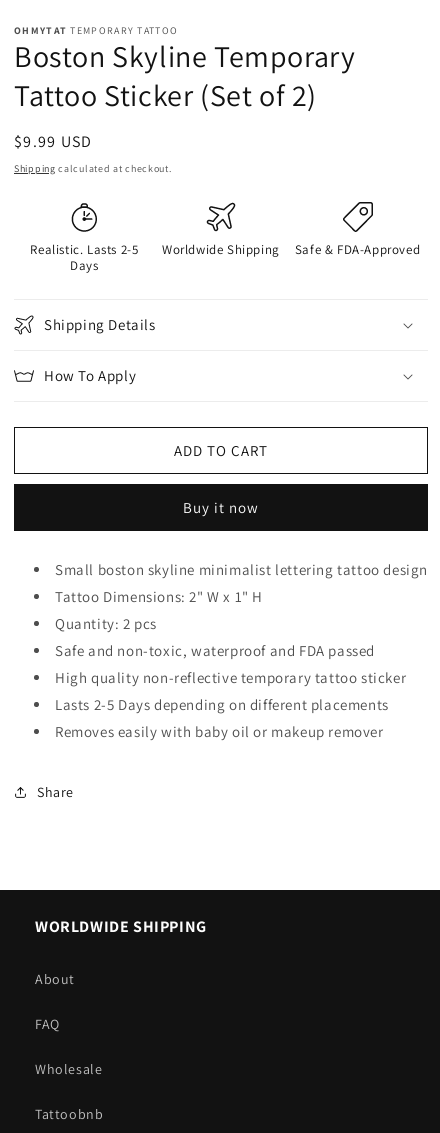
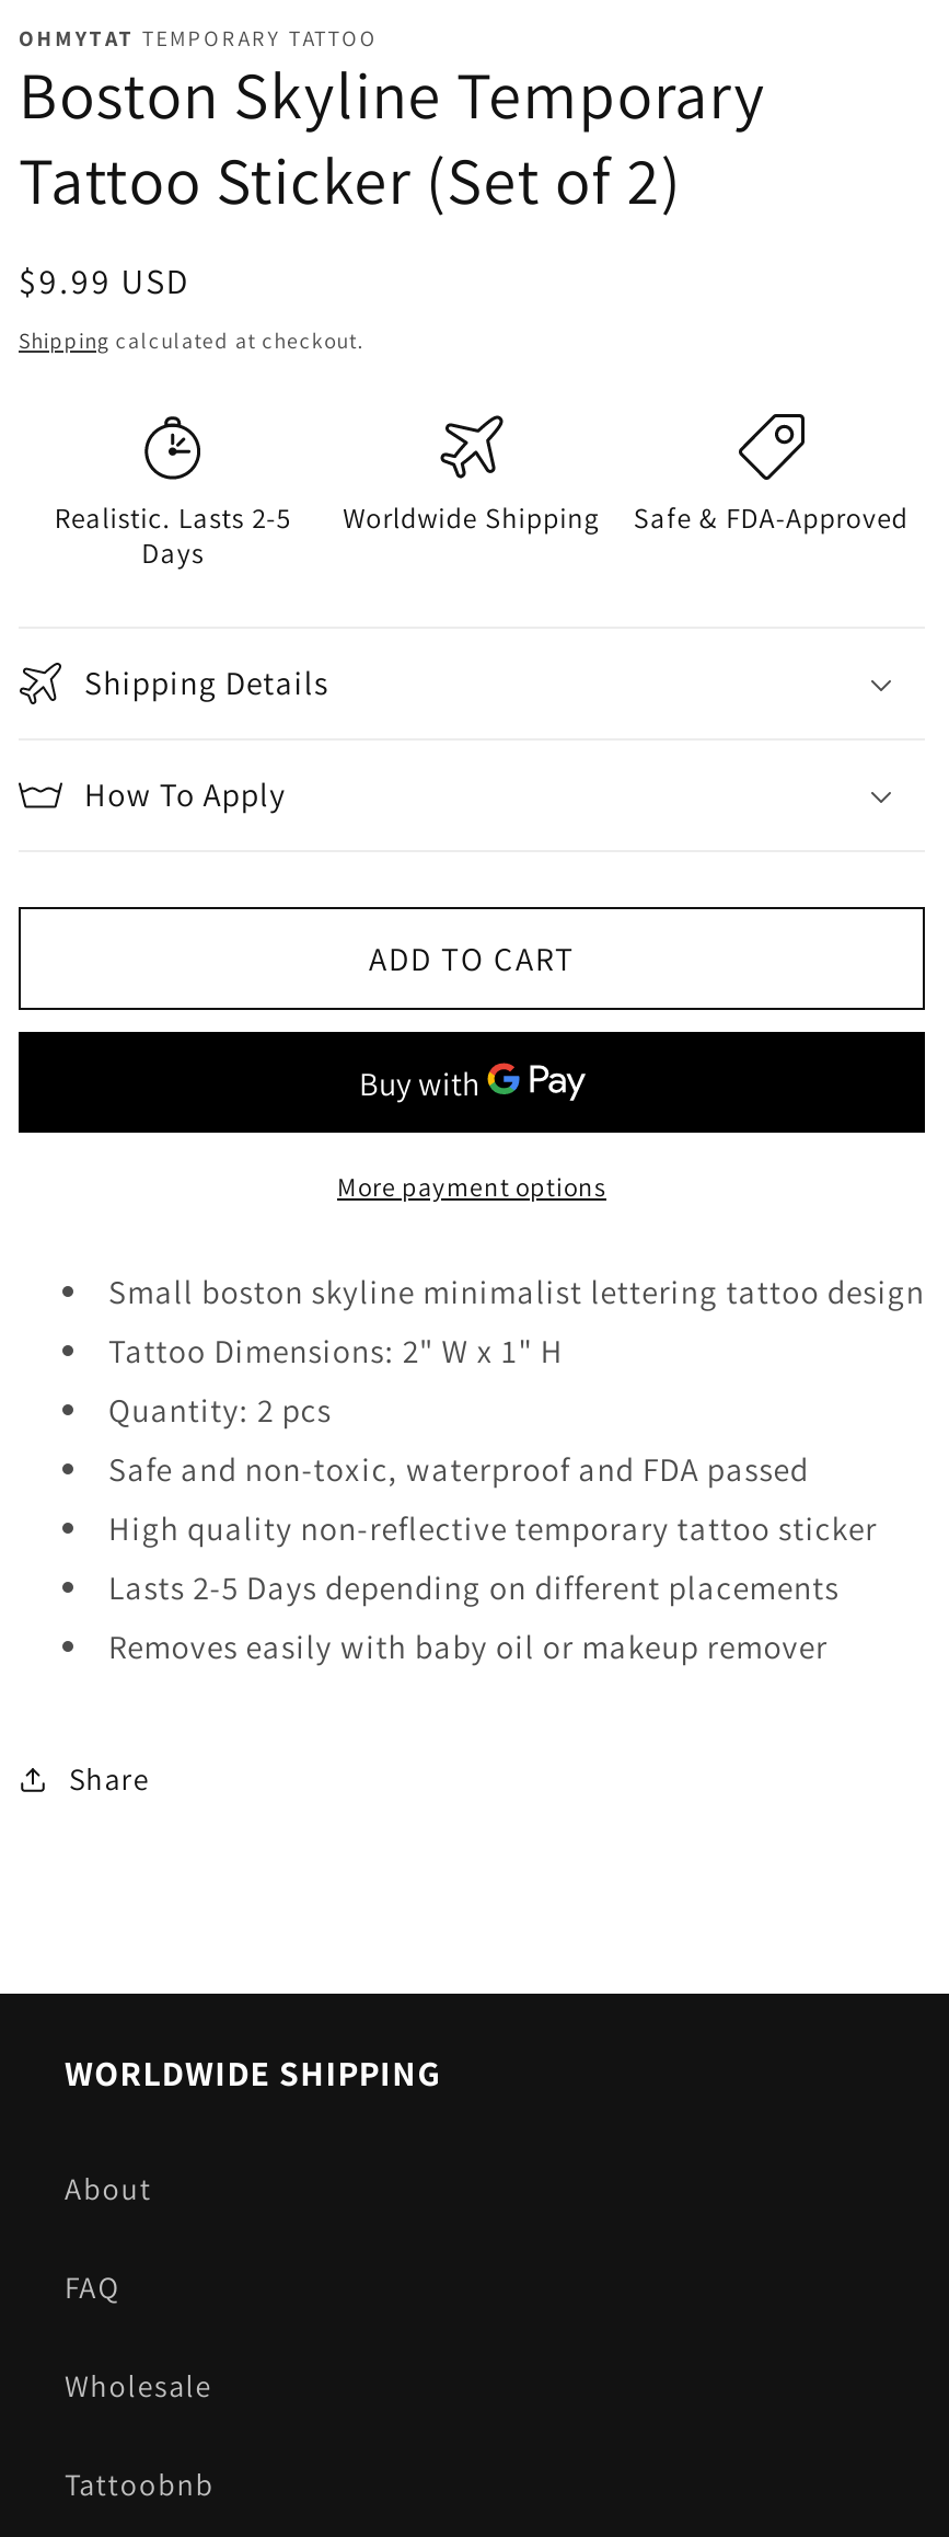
- Buy it now
+ More payment options
